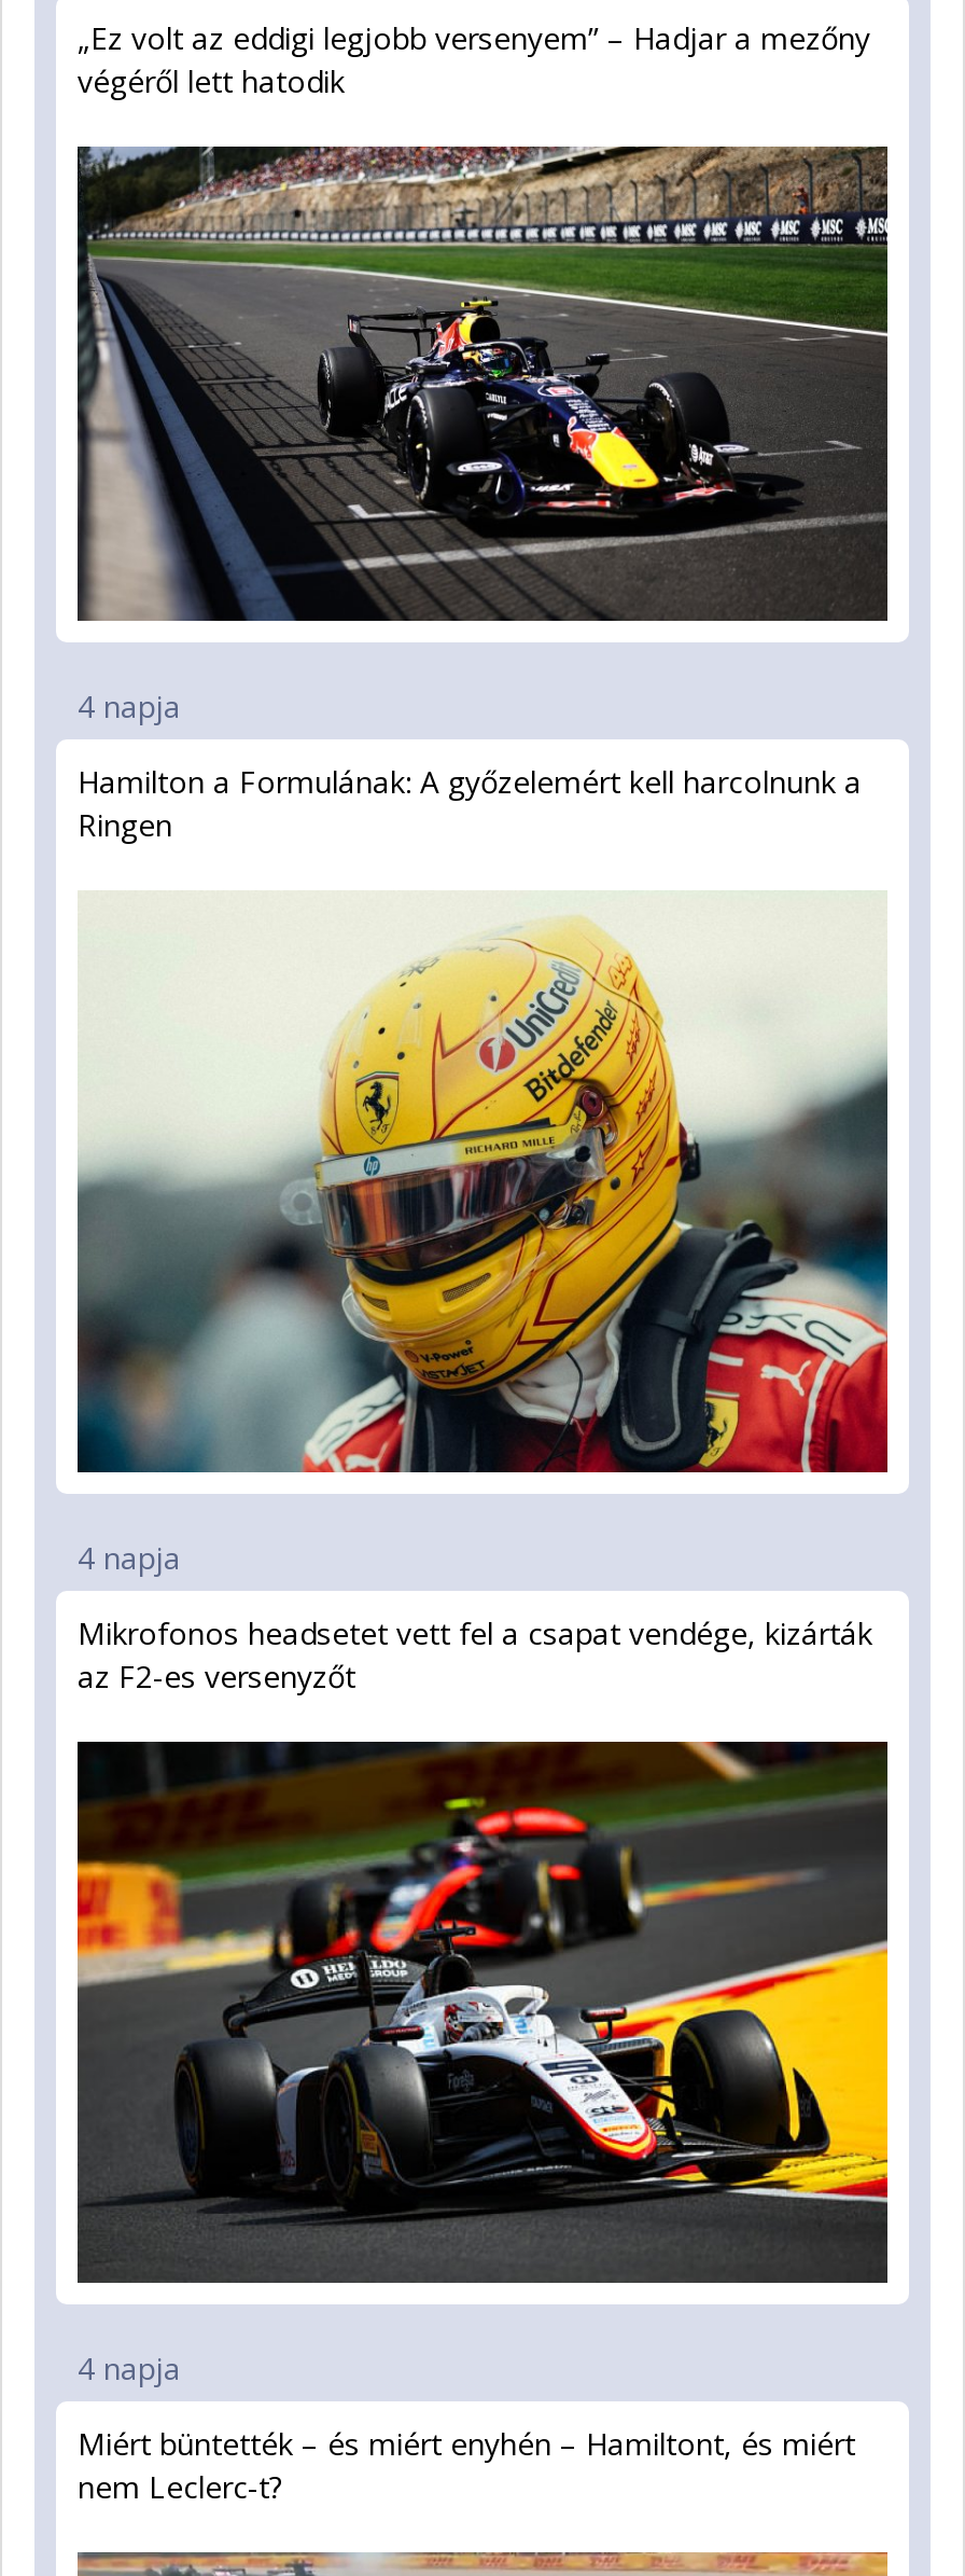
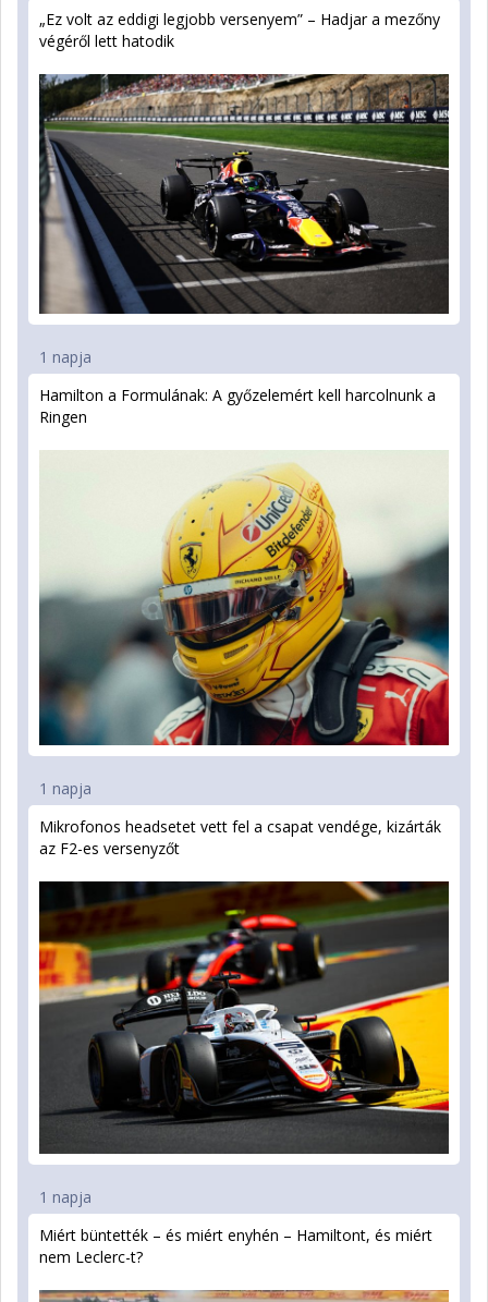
- 4 napja
+ 1 napja

- 4 napja
+ 1 napja

- 4 napja
+ 1 napja
